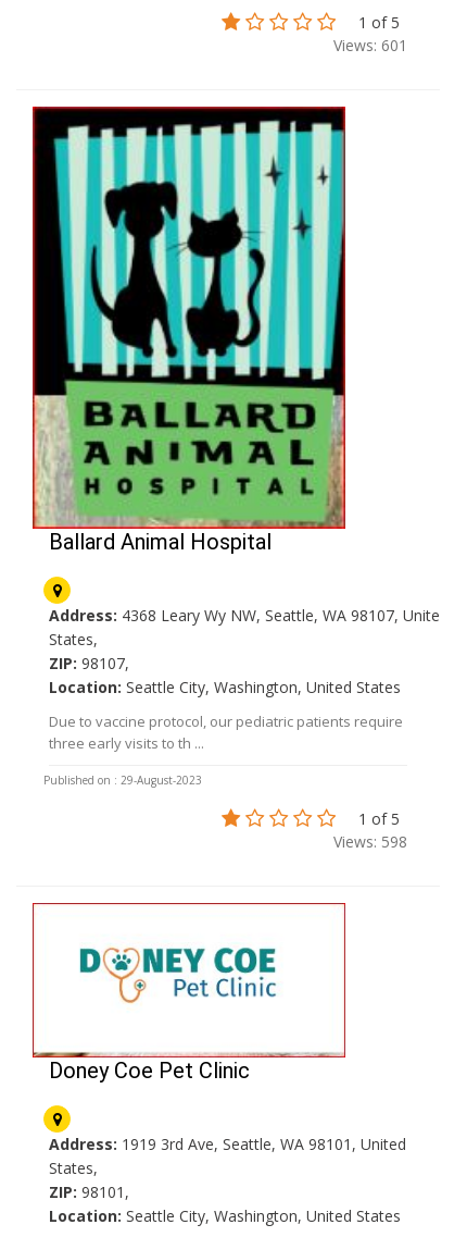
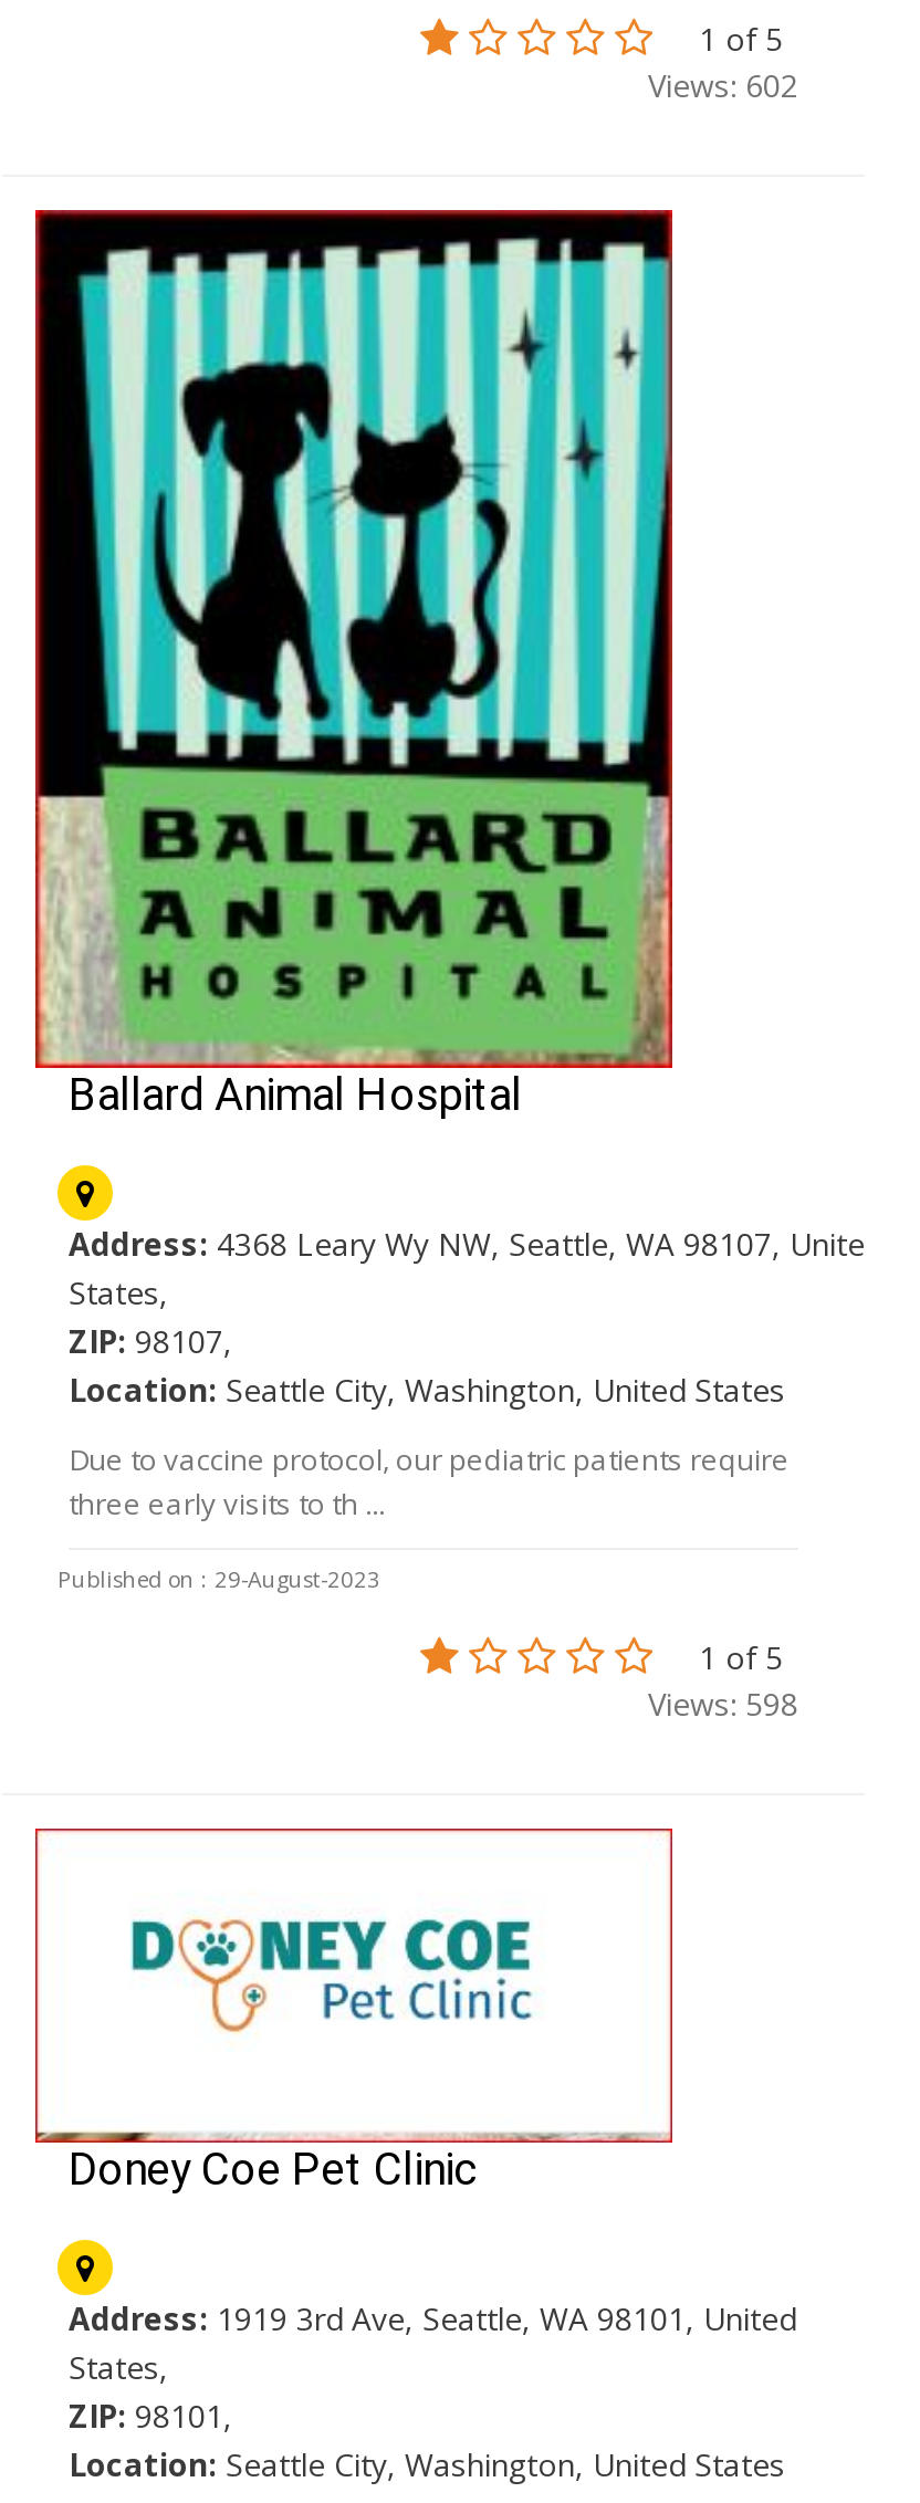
- Views: 601
+ Views: 602
